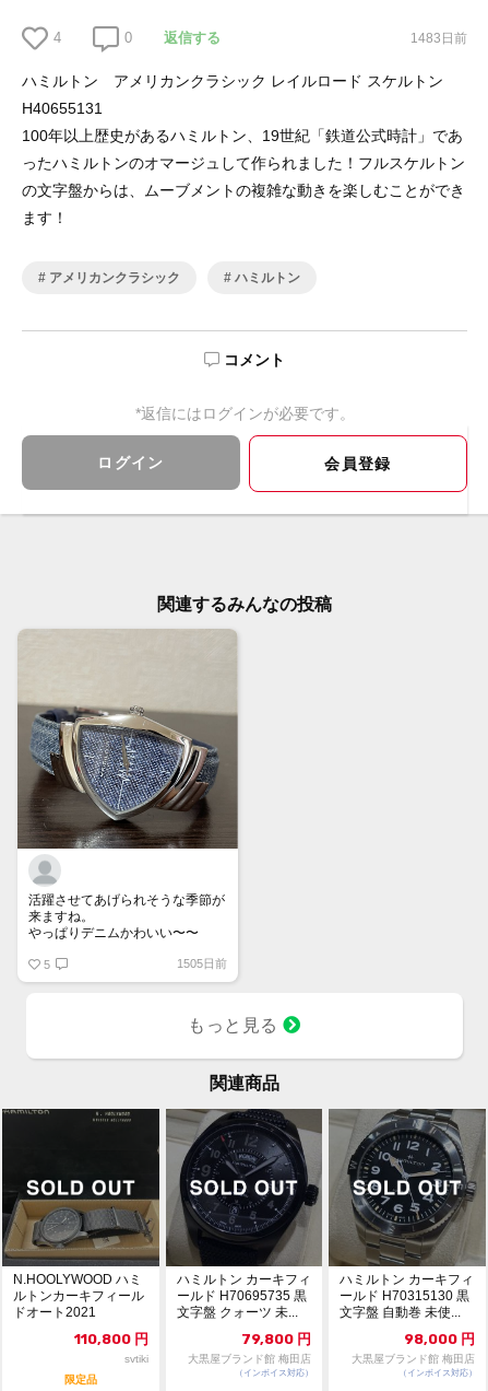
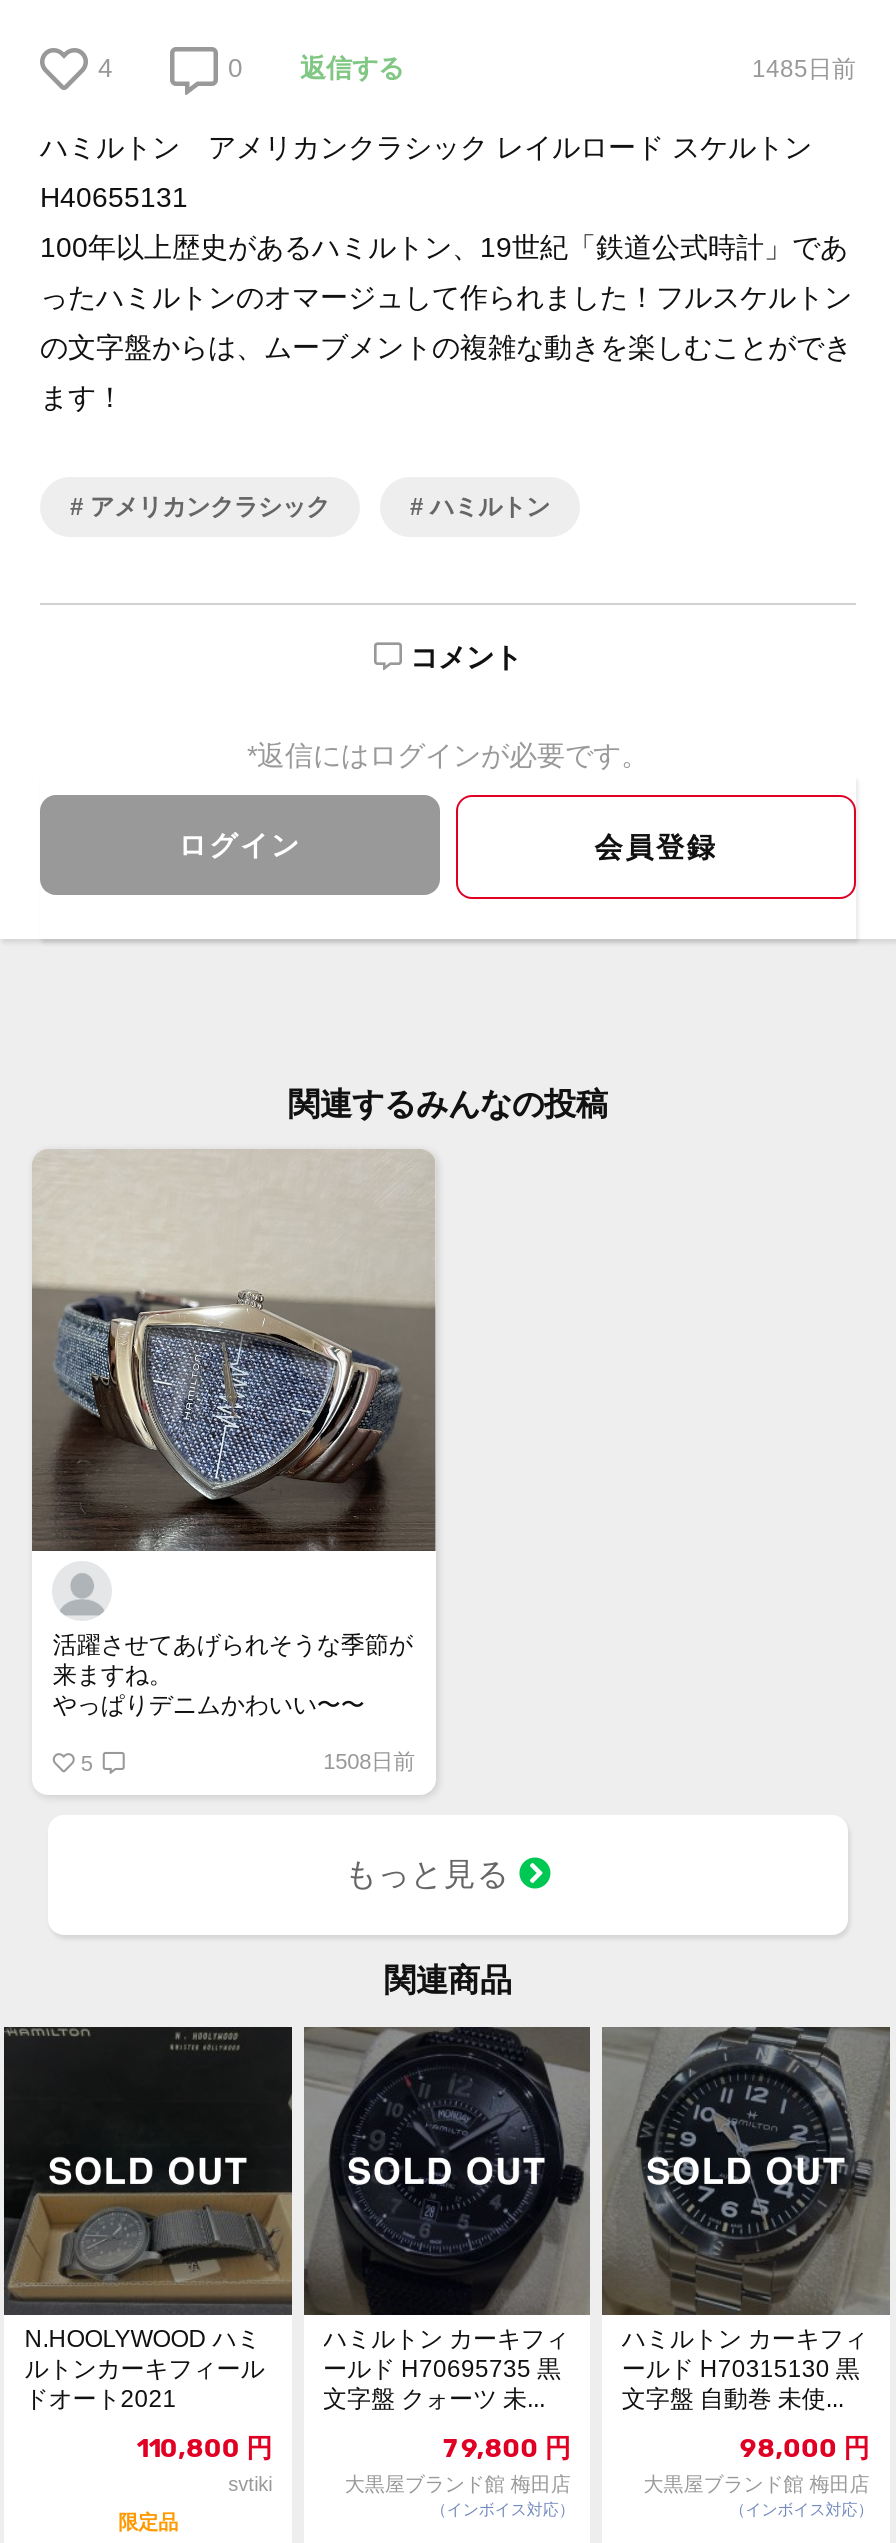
- 1483日前
+ 1485日前

- 1505日前
+ 1508日前
